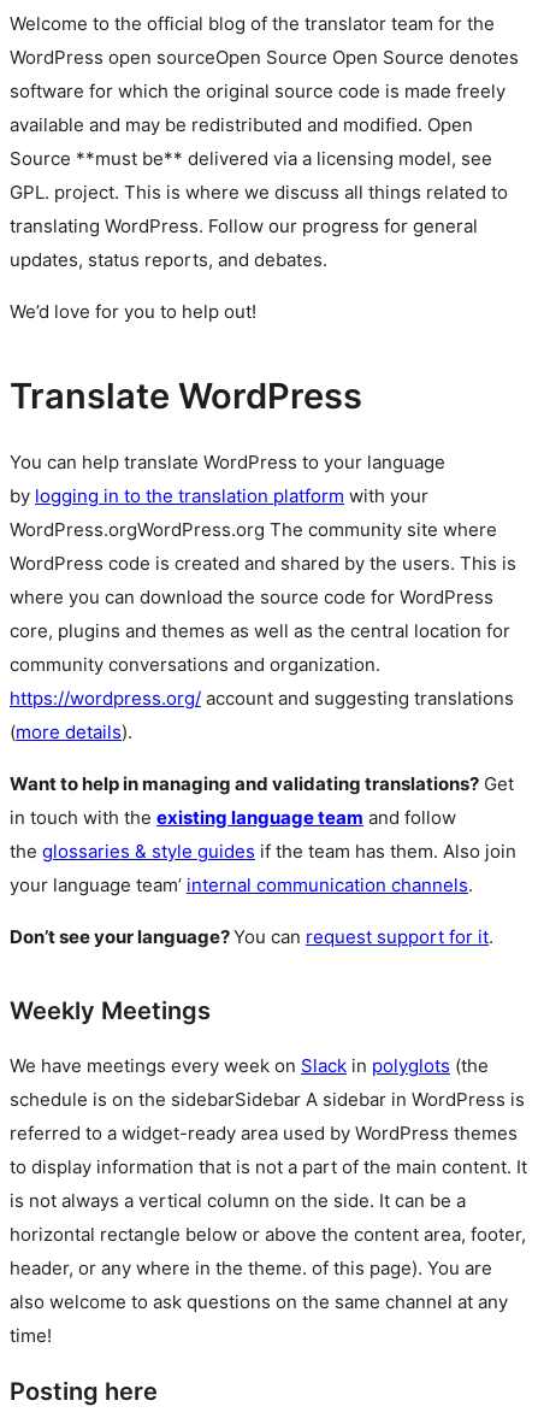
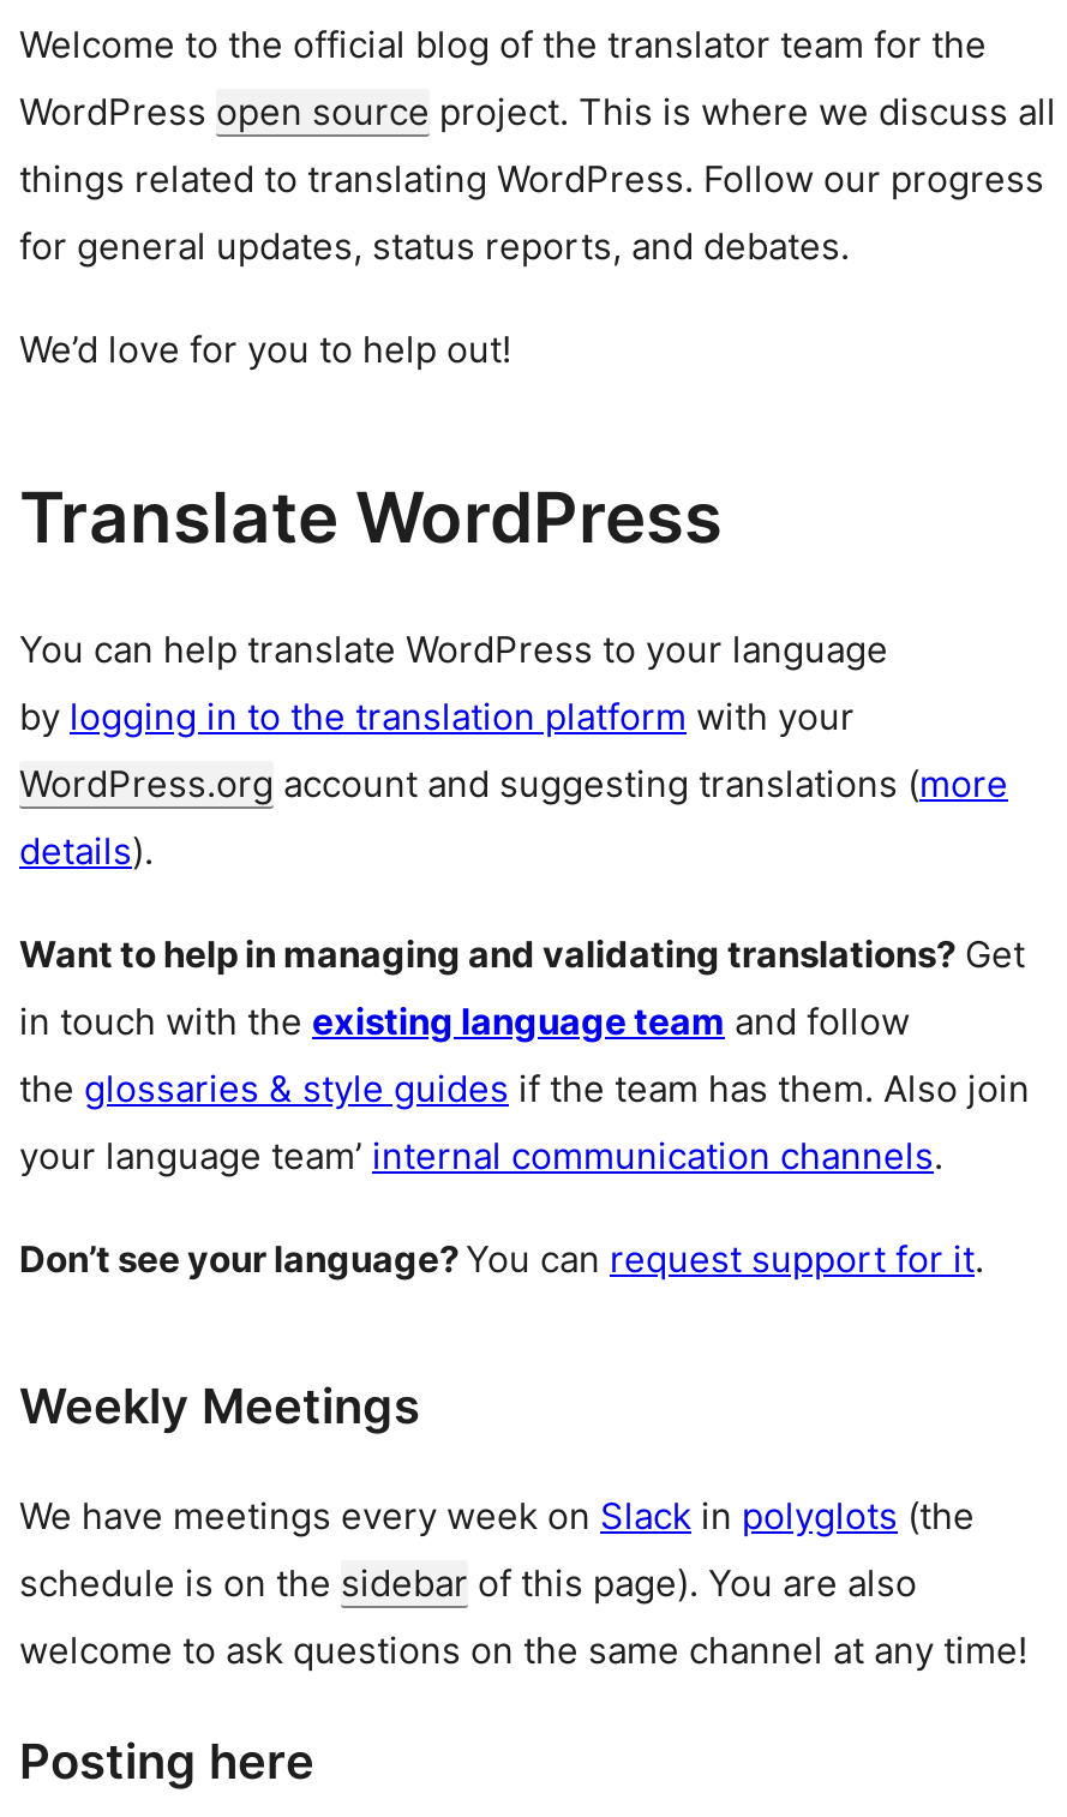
- WordPress open sourceOpen Source Open Source denotes
- software for which the original source code is made freely
- available and may be redistributed and modified. Open
- Source **must be** delivered via a licensing model, see
- GPL. project. This is where we discuss all things related to
- translating WordPress. Follow our progress for general
- updates, status reports, and debates.
+ WordPress open source project. This is where we discuss all
+ things related to translating WordPress. Follow our progress
+ for general updates, status reports, and debates.

- WordPress.orgWordPress.org The community site where
- WordPress code is created and shared by the users. This is
- where you can download the source code for WordPress
- core, plugins and themes as well as the central location for
- community conversations and organization.
- https://wordpress.org/ account and suggesting translations
- (more details).
+ WordPress.org account and suggesting translations (more
+ details).

- schedule is on the sidebarSidebar A sidebar in WordPress is
- referred to a widget-ready area used by WordPress themes
- to display information that is not a part of the main content. It
- is not always a vertical column on the side. It can be a
- horizontal rectangle below or above the content area, footer,
- header, or any where in the theme. of this page). You are
- also welcome to ask questions on the same channel at any
- time!
+ schedule is on the sidebar of this page). You are also
+ welcome to ask questions on the same channel at any time!
